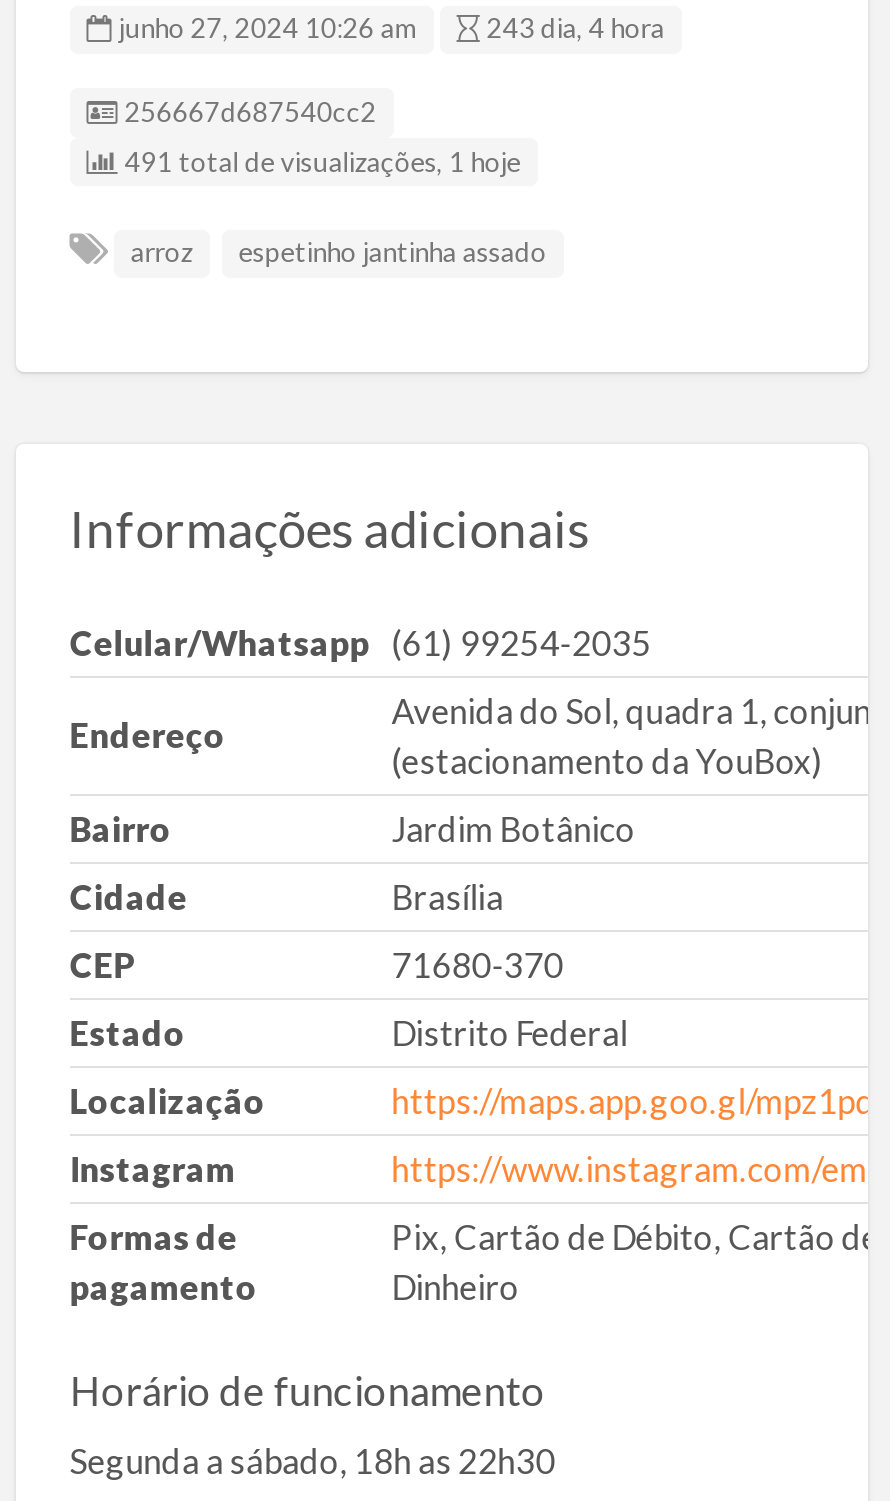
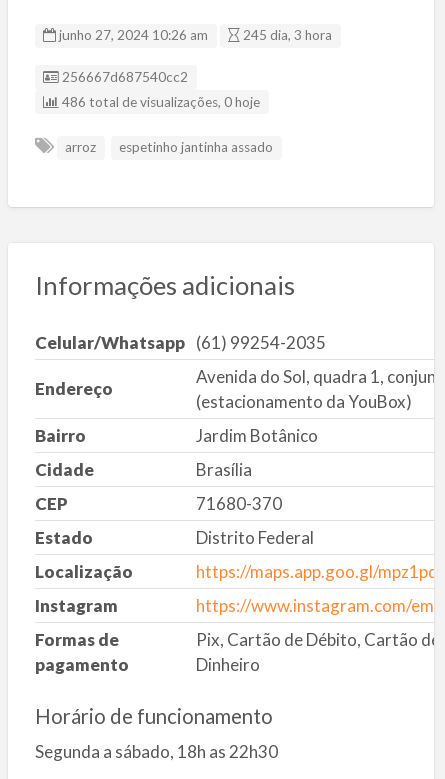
- junho 27, 2024 10:26 am 243 dia, 4 hora
+ junho 27, 2024 10:26 am 245 dia, 3 hora

- 491 total de visualizações, 1 hoje
+ 486 total de visualizações, 0 hoje
